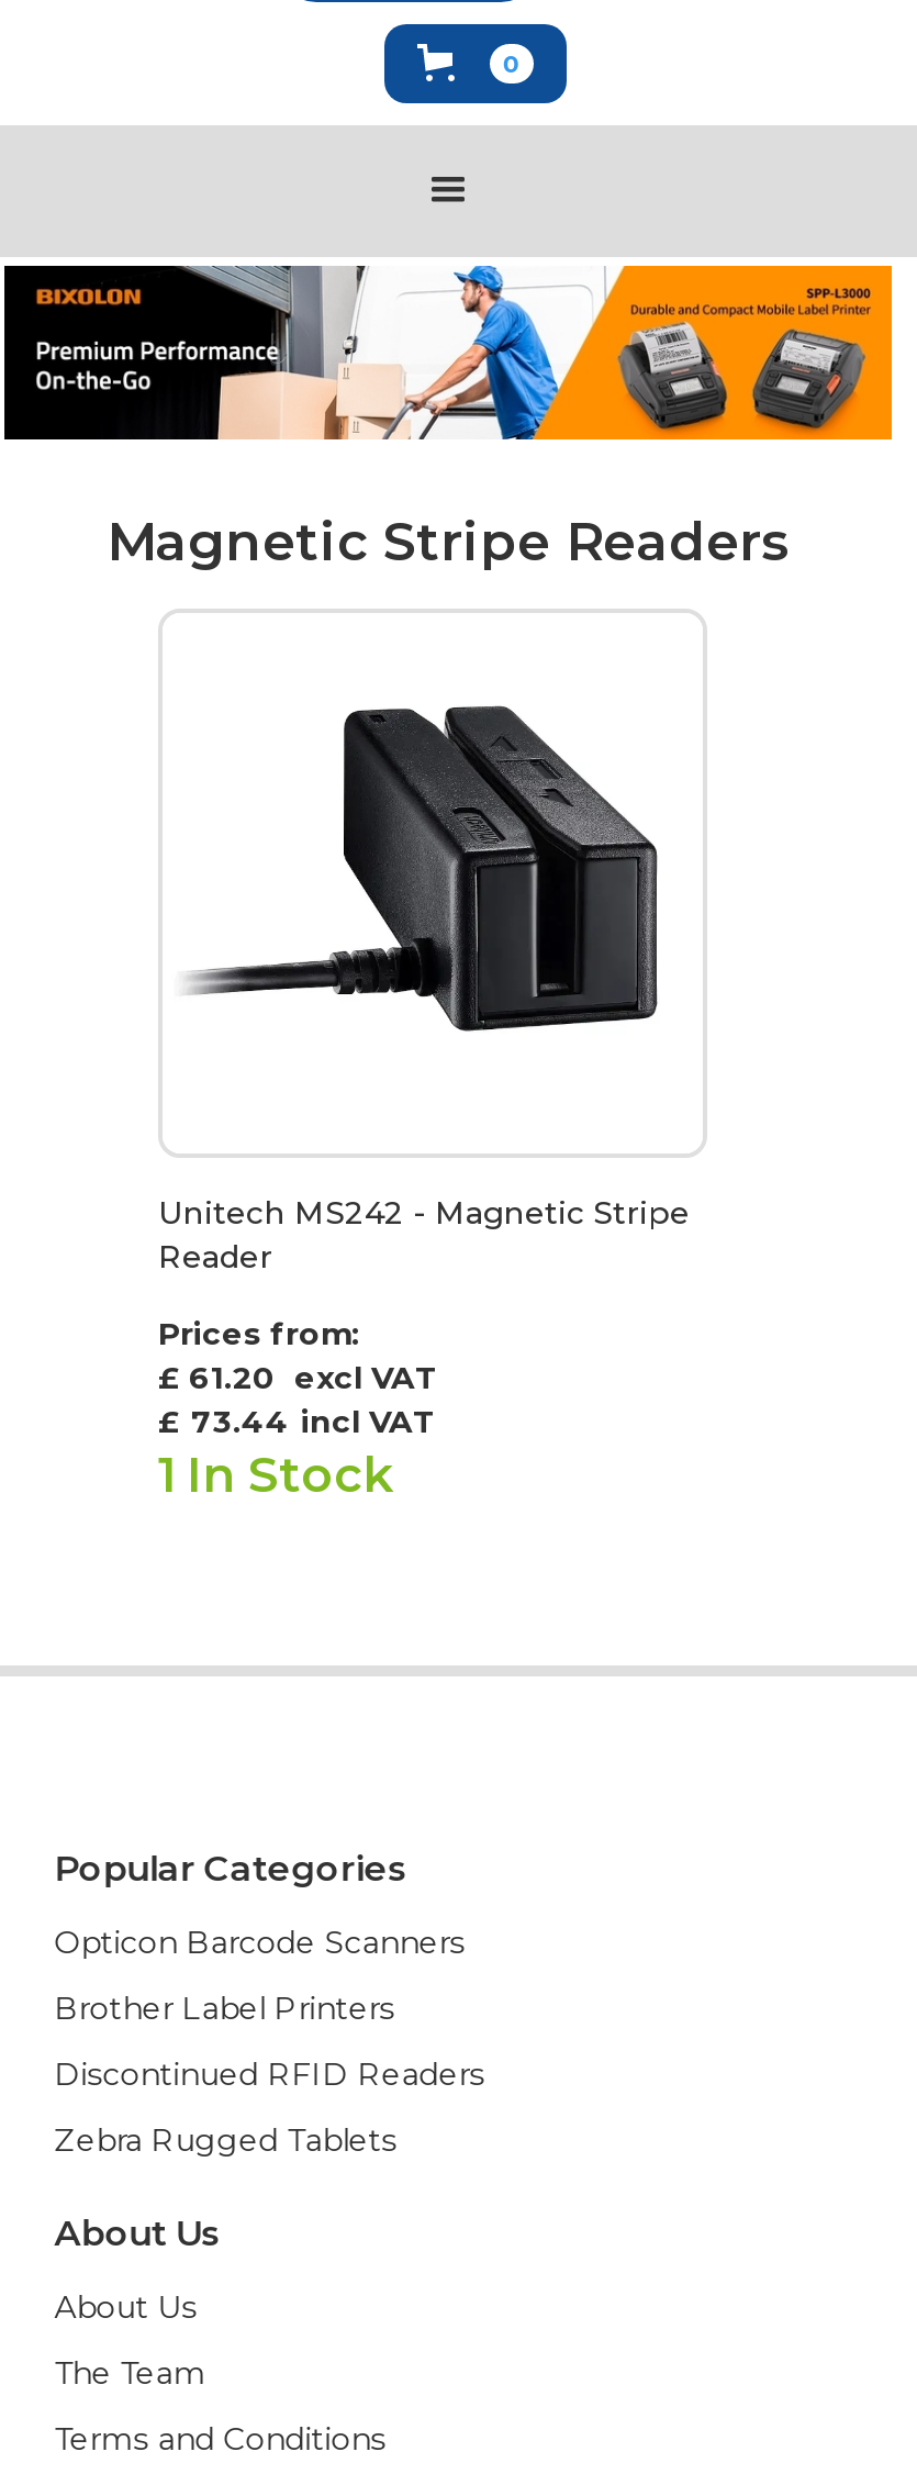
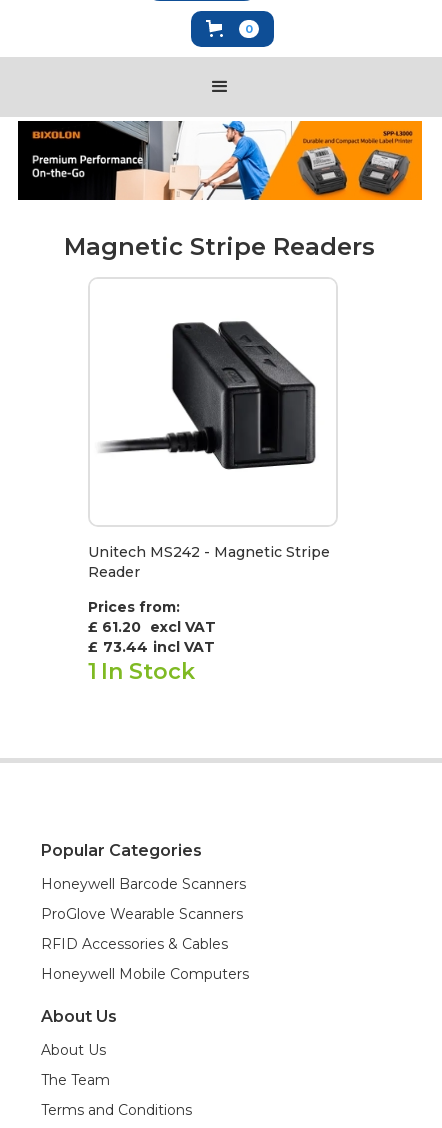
- Opticon Barcode Scanners
+ Honeywell Barcode Scanners

- Brother Label Printers
+ ProGlove Wearable Scanners

- Discontinued RFID Readers
+ RFID Accessories & Cables

- Zebra Rugged Tablets
+ Honeywell Mobile Computers
